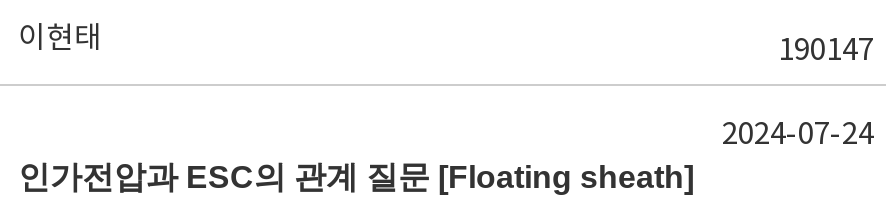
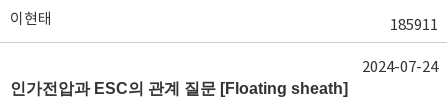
- 190147
+ 185911
